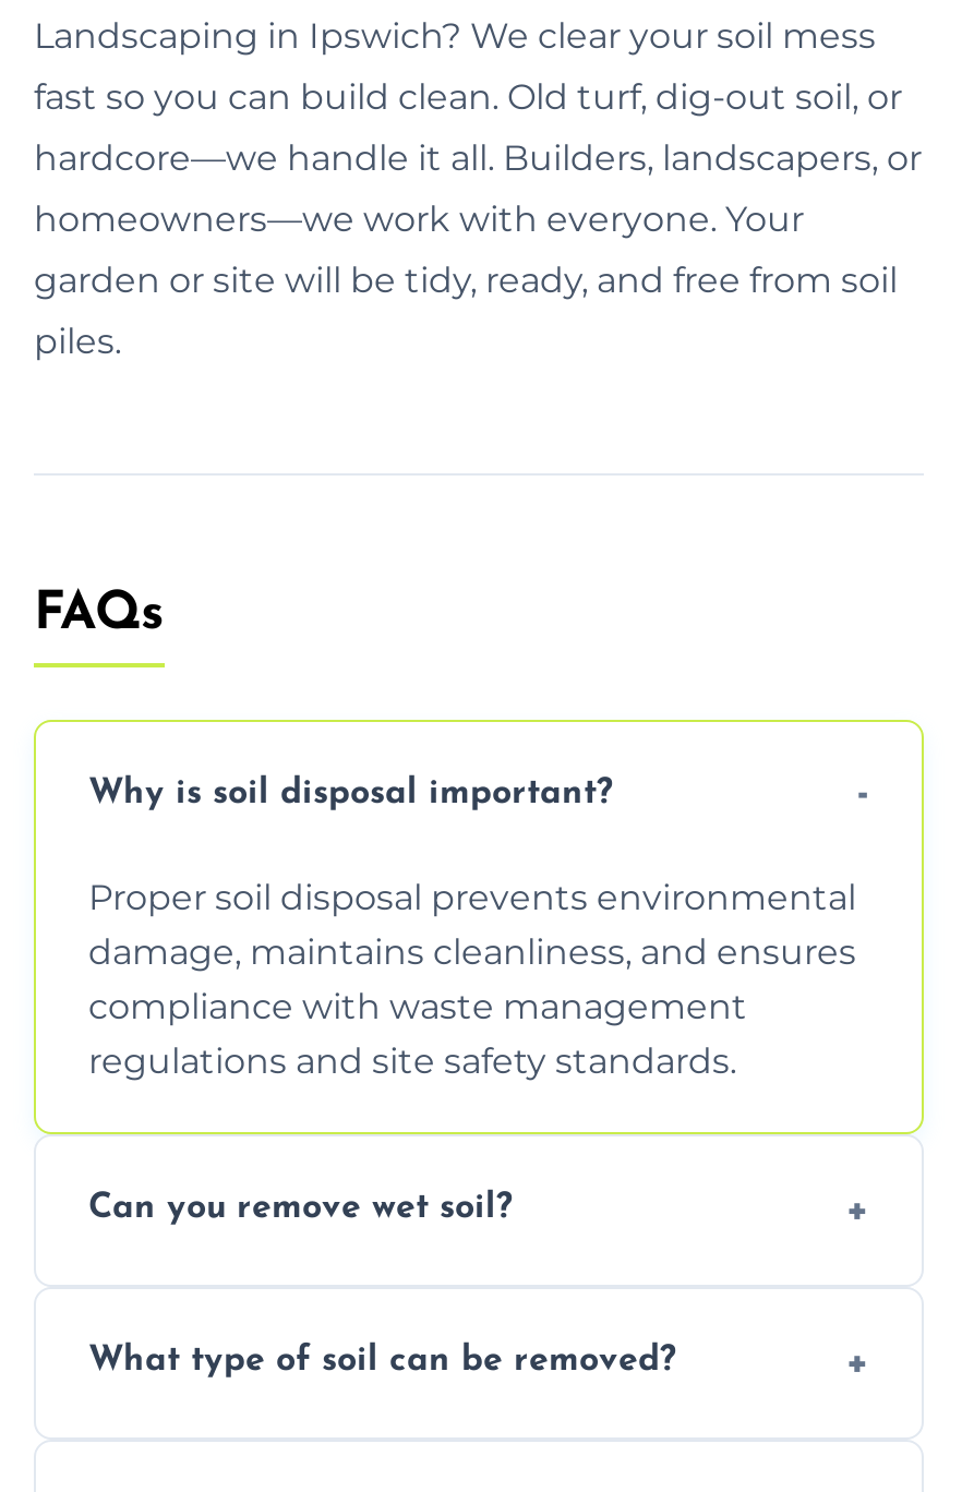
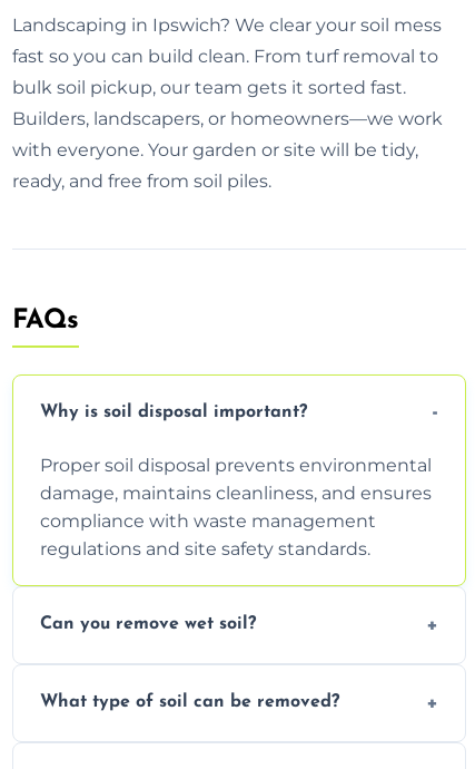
- fast so you can build clean. Old turf, dig-out soil, or
+ fast so you can build clean. From turf removal to

- hardcore—we handle it all. Builders, landscapers, or
+ bulk soil pickup, our team gets it sorted fast.

- homeowners—we work with everyone. Your
+ Builders, landscapers, or homeowners—we work

- garden or site will be tidy, ready, and free from soil
+ with everyone. Your garden or site will be tidy,

- piles.
+ ready, and free from soil piles.
